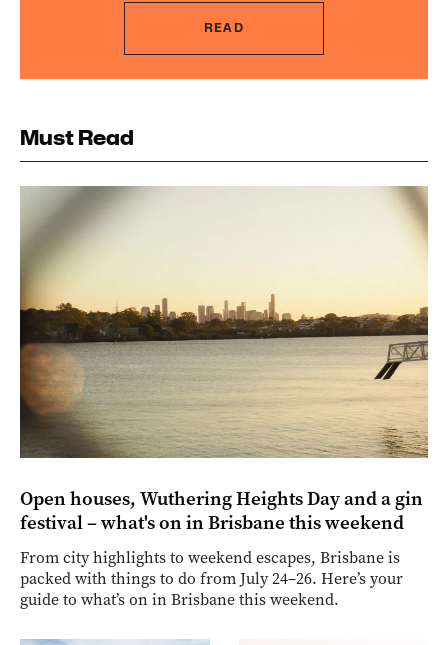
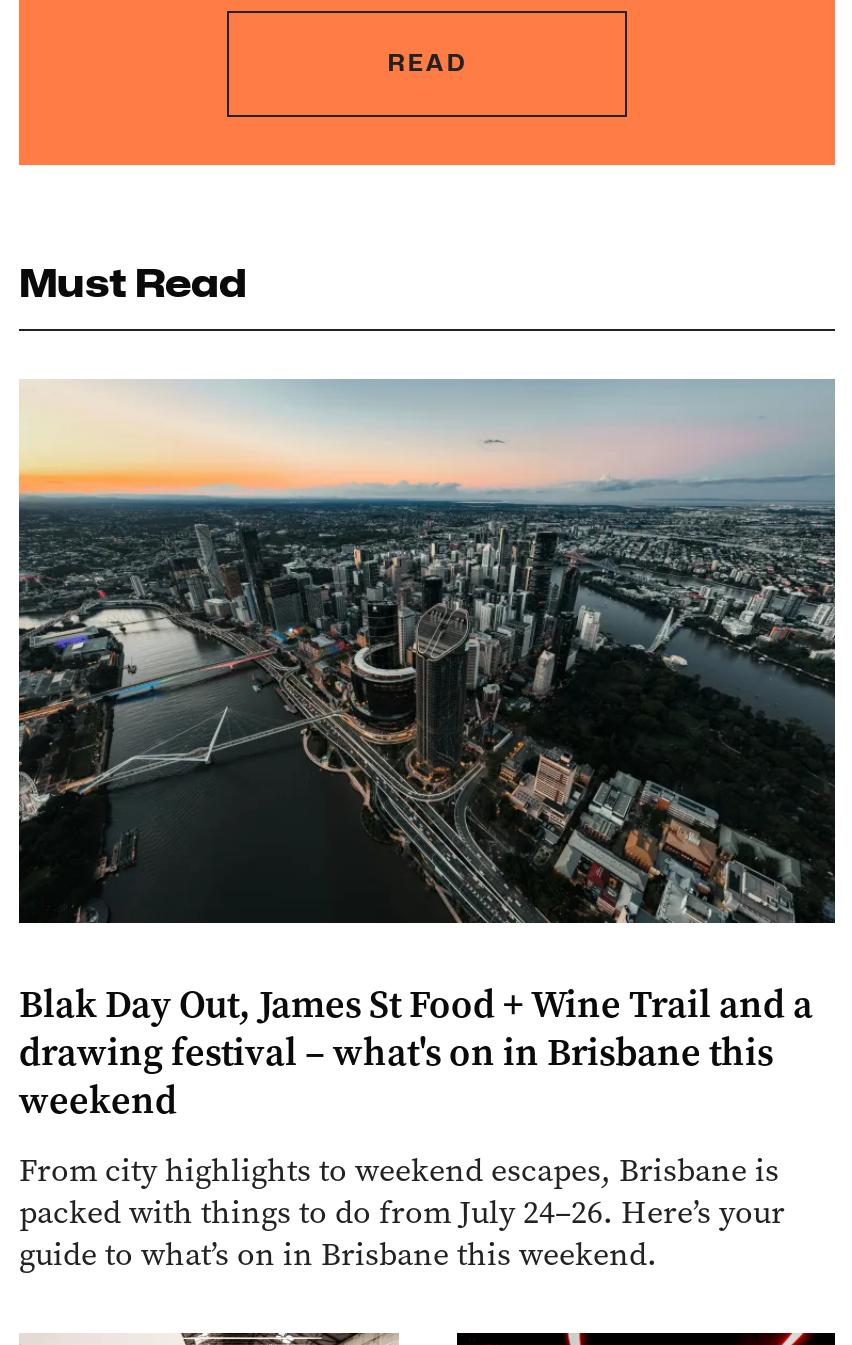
- [image]
- Open houses, Wuthering Heights Day and a gin
- festival – what's on in Brisbane this weekend
+ [image]
+ Blak Day Out, James St Food + Wine Trail and a
+ drawing festival – what's on in Brisbane this
+ weekend
